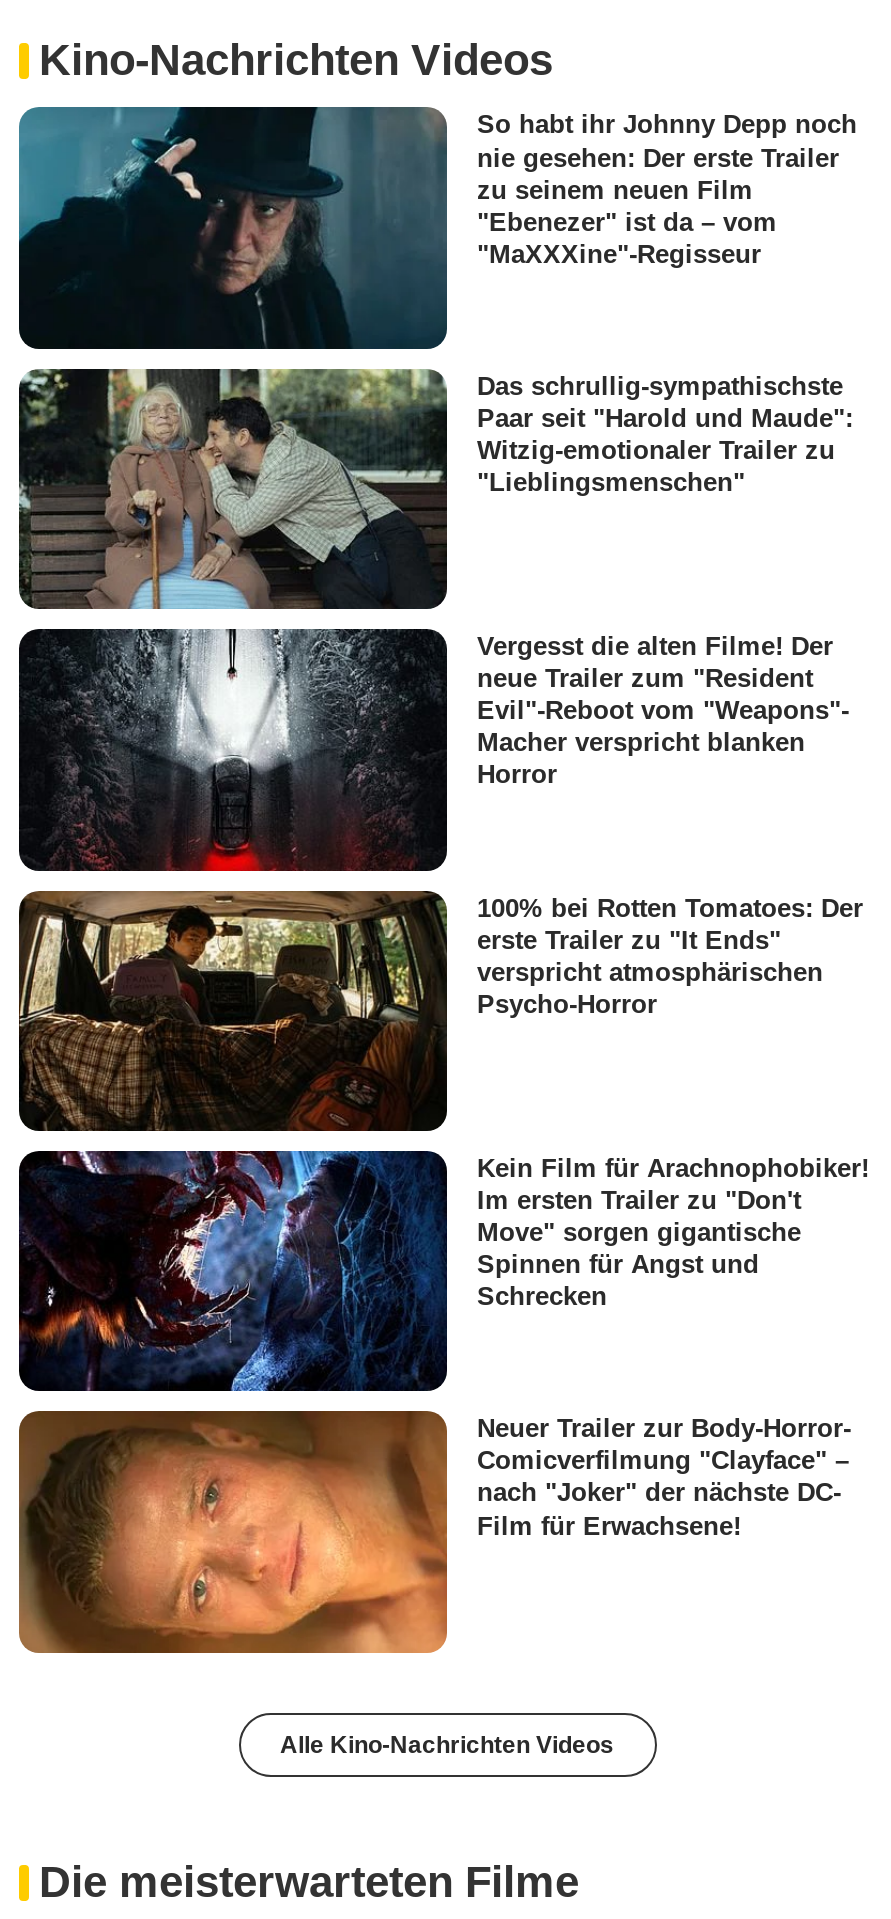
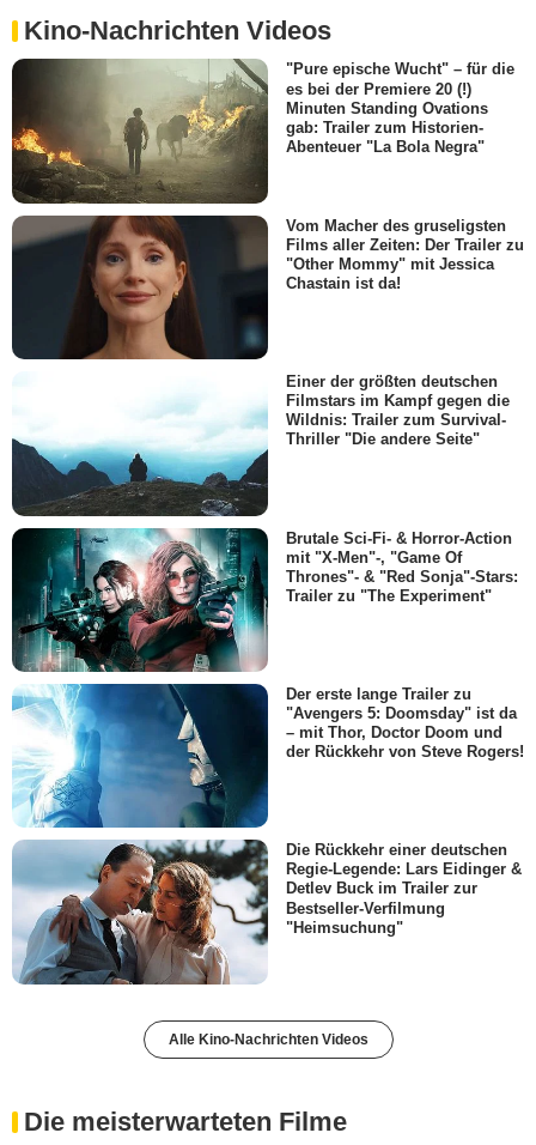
- [image]
- So habt ihr Johnny Depp noch
- nie gesehen: Der erste Trailer
- zu seinem neuen Film
- "Ebenezer" ist da – vom
- "MaXXXine"-Regisseur
+ [image]
+ "Pure epische Wucht" – für die
+ es bei der Premiere 20 (!)
+ Minuten Standing Ovations
+ gab: Trailer zum Historien-
+ Abenteuer "La Bola Negra"

- [image]
- Das schrullig-sympathischste
- Paar seit "Harold und Maude":
- Witzig-emotionaler Trailer zu
- "Lieblingsmenschen"
+ [image]
+ Vom Macher des gruseligsten
+ Films aller Zeiten: Der Trailer zu
+ "Other Mommy" mit Jessica
+ Chastain ist da!

- [image]
- Vergesst die alten Filme! Der
- neue Trailer zum "Resident
- Evil"-Reboot vom "Weapons"-
- Macher verspricht blanken
- Horror
+ [image]
+ Einer der größten deutschen
+ Filmstars im Kampf gegen die
+ Wildnis: Trailer zum Survival-
+ Thriller "Die andere Seite"

- [image]
- 100% bei Rotten Tomatoes: Der
- erste Trailer zu "It Ends"
- verspricht atmosphärischen
- Psycho-Horror
+ [image]
+ Brutale Sci-Fi- & Horror-Action
+ mit "X-Men"-, "Game Of
+ Thrones"- & "Red Sonja"-Stars:
+ Trailer zu "The Experiment"

- [image]
- Kein Film für Arachnophobiker!
- Im ersten Trailer zu "Don't
- Move" sorgen gigantische
- Spinnen für Angst und
- Schrecken
+ [image]
+ Der erste lange Trailer zu
+ "Avengers 5: Doomsday" ist da
+ – mit Thor, Doctor Doom und
+ der Rückkehr von Steve Rogers!

- [image]
- Neuer Trailer zur Body-Horror-
- Comicverfilmung "Clayface" –
- nach "Joker" der nächste DC-
- Film für Erwachsene!
+ [image]
+ Die Rückkehr einer deutschen
+ Regie-Legende: Lars Eidinger &
+ Detlev Buck im Trailer zur
+ Bestseller-Verfilmung
+ "Heimsuchung"
